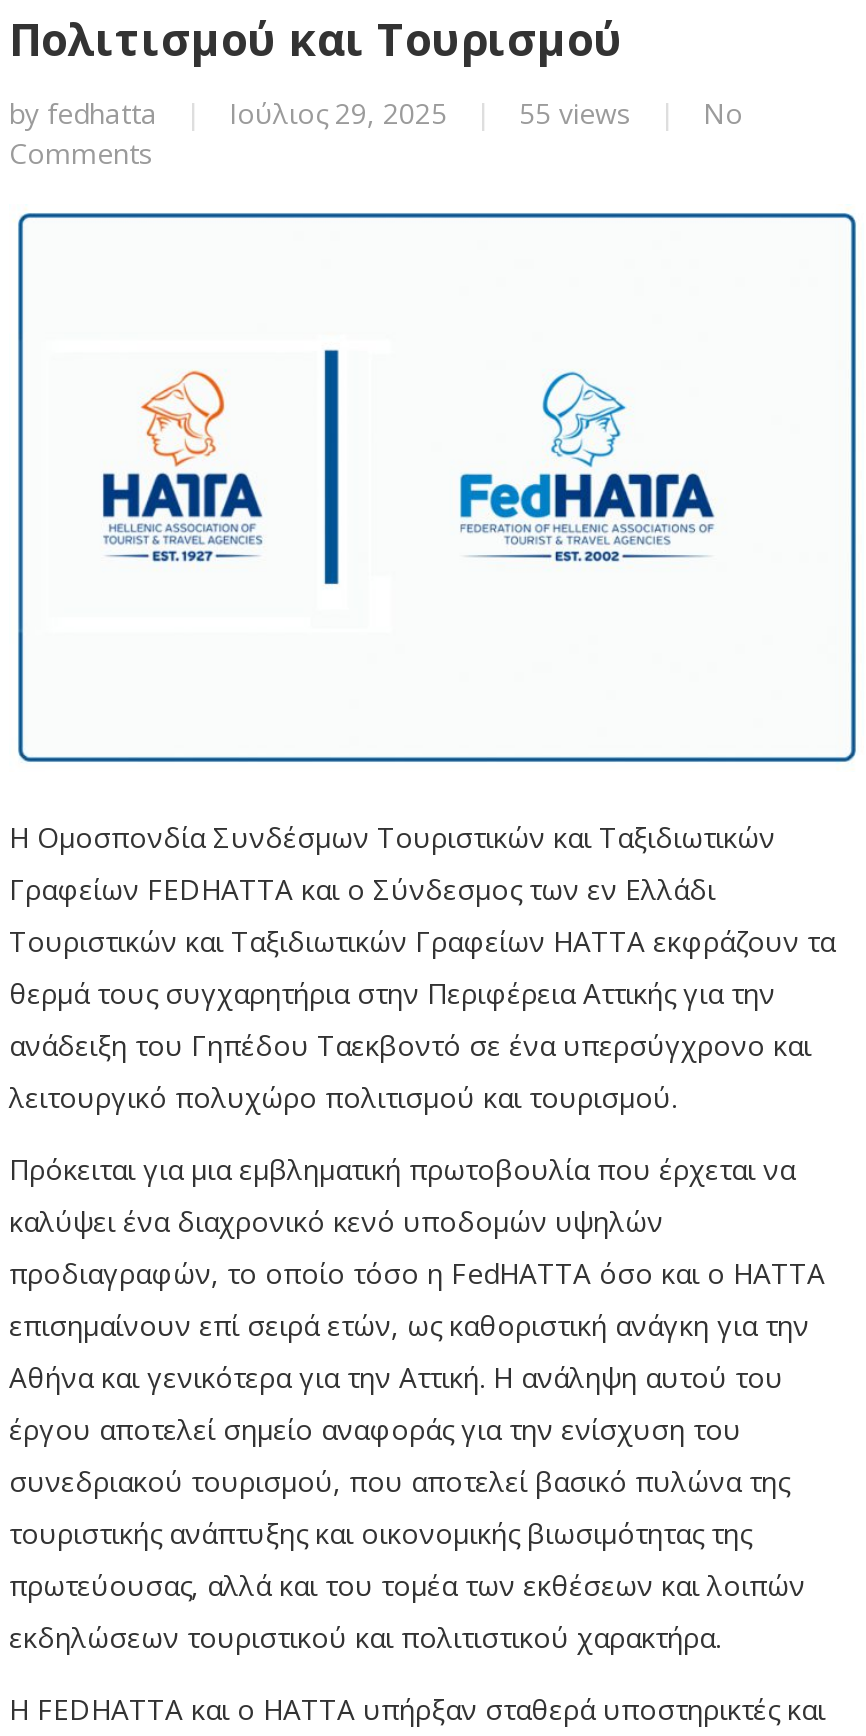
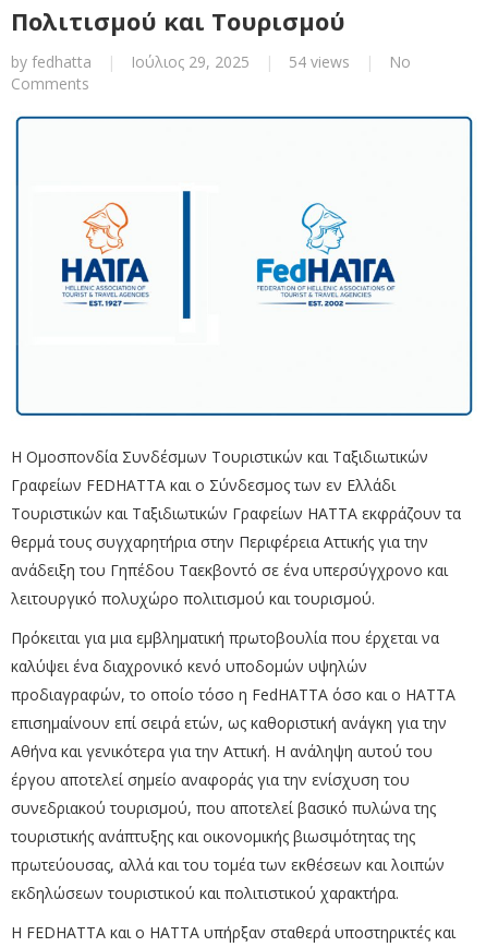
- 55 views
+ 54 views
